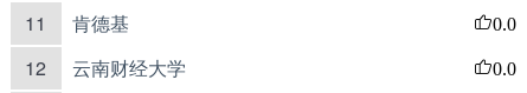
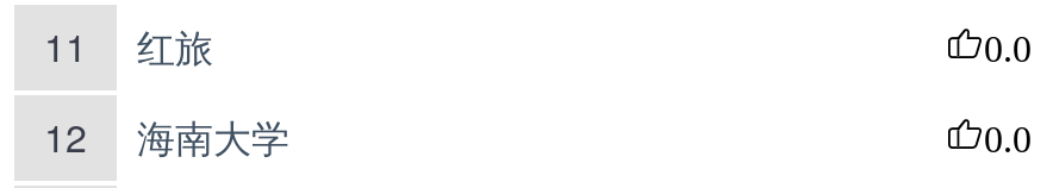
- 肯德基
+ 红旅

- 云南财经大学
+ 海南大学
